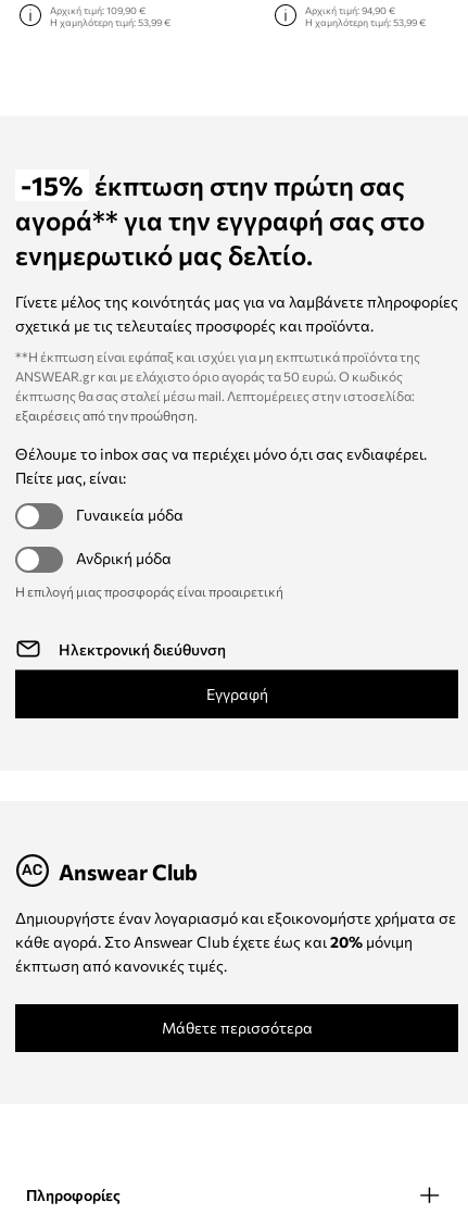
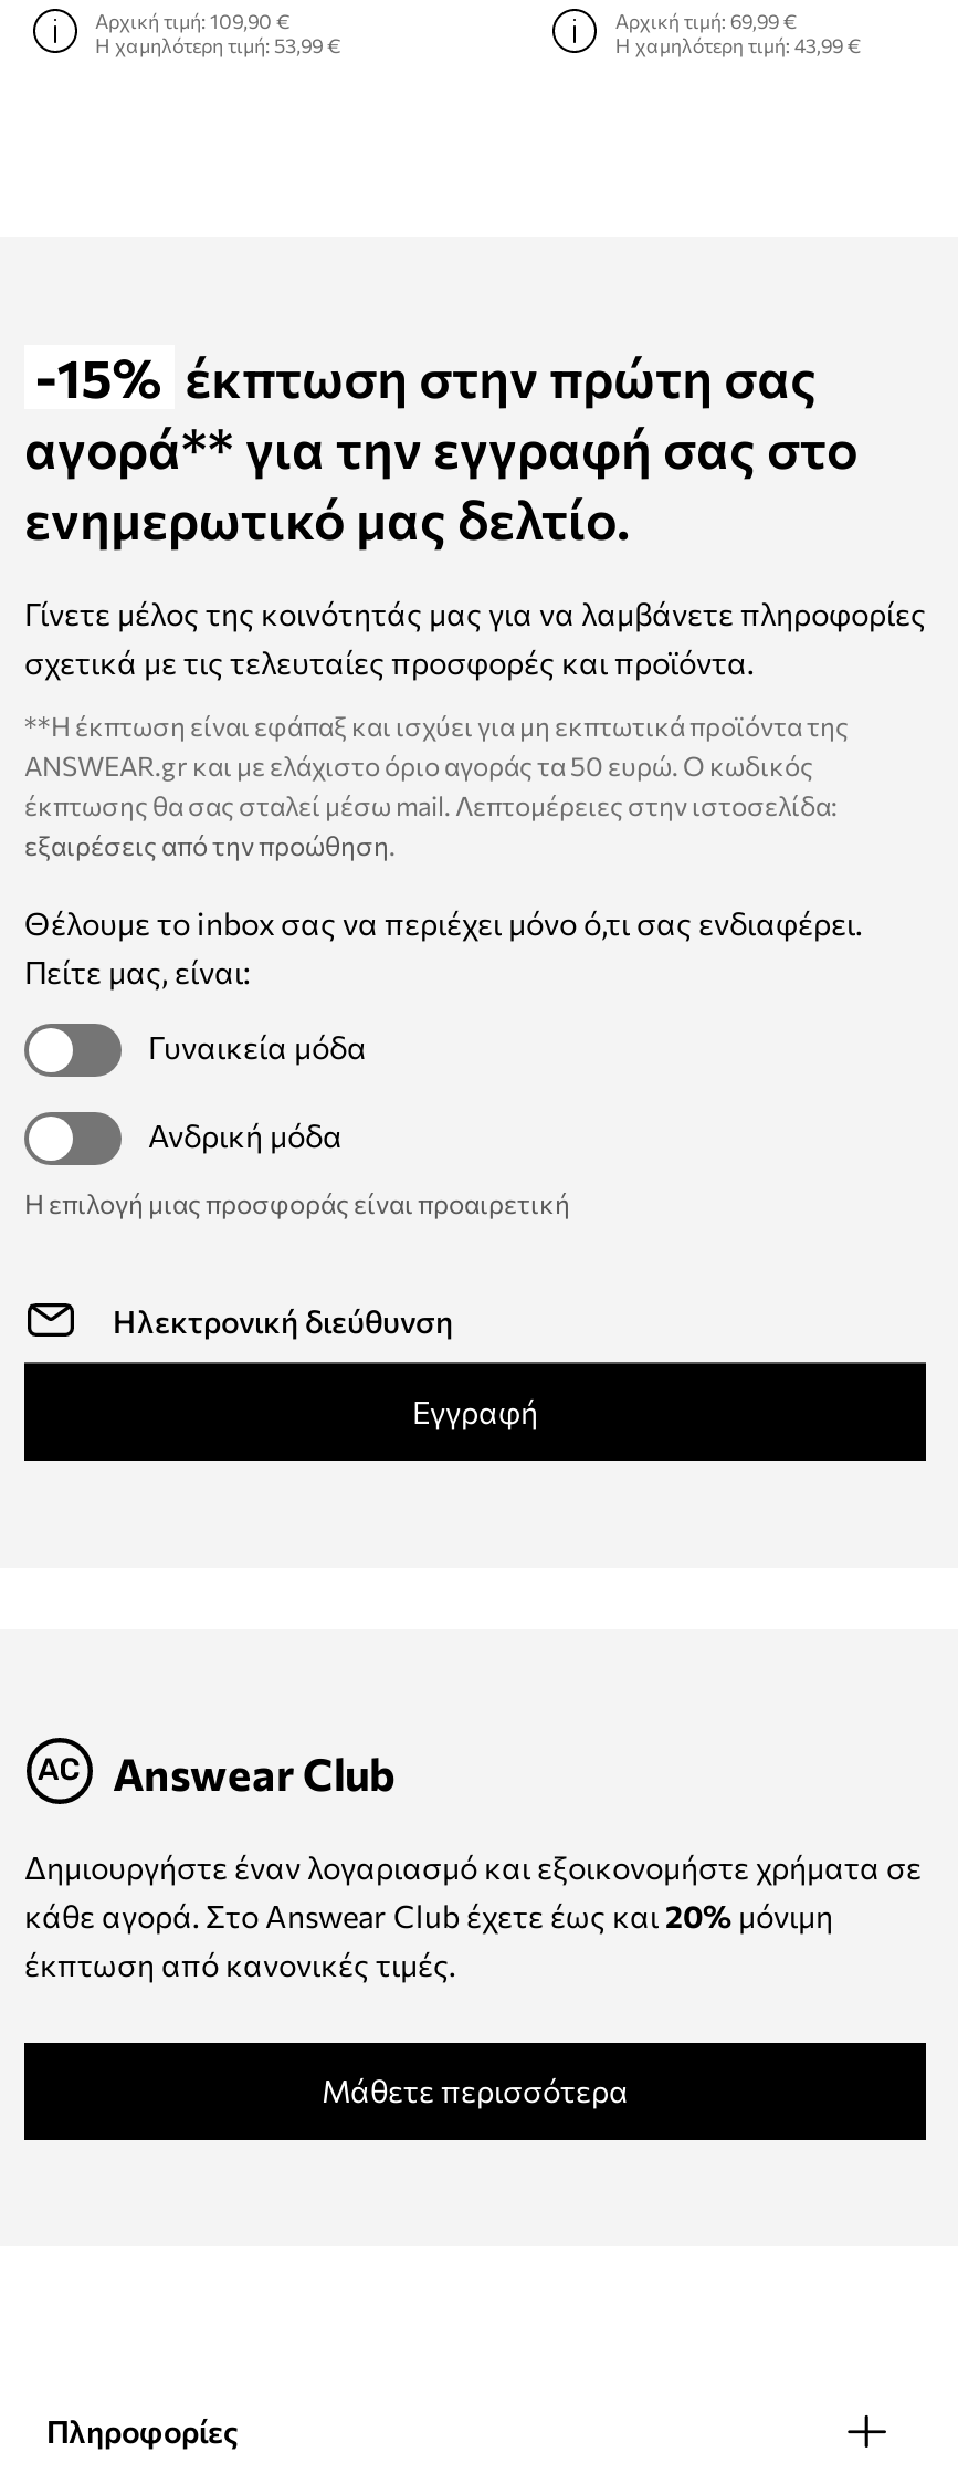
- Αρχική τιμή: 94,90 €
+ Αρχική τιμή: 69,99 €

- Η χαμηλότερη τιμή: 53,99 €
+ Η χαμηλότερη τιμή: 43,99 €
